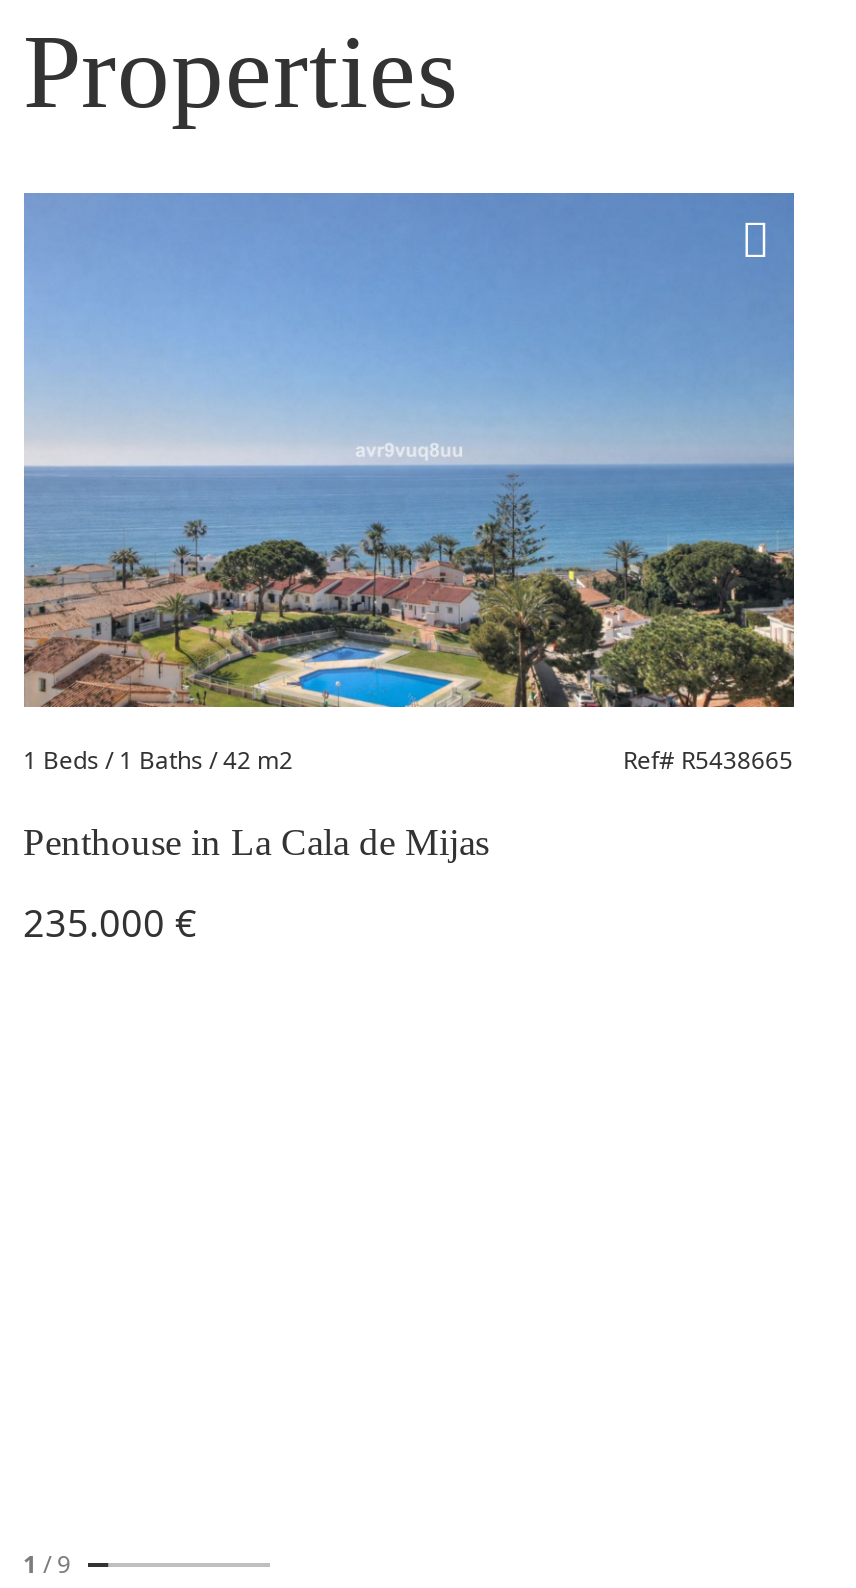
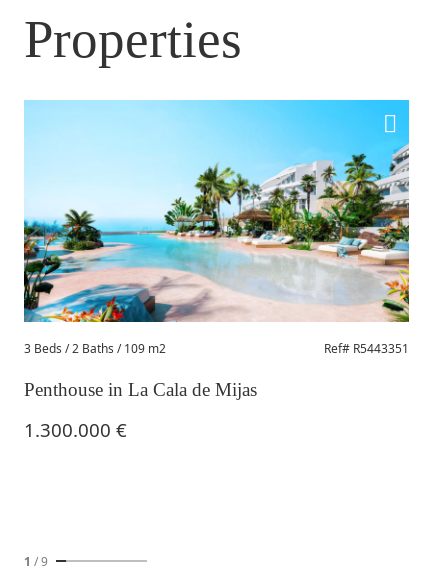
- [image]
- 1 Beds / 1 Baths / 42 m2
+ [image]
+ 3 Beds / 2 Baths / 109 m2

- Ref# R5438665
+ Ref# R5443351

- 235.000 €
+ 1.300.000 €
